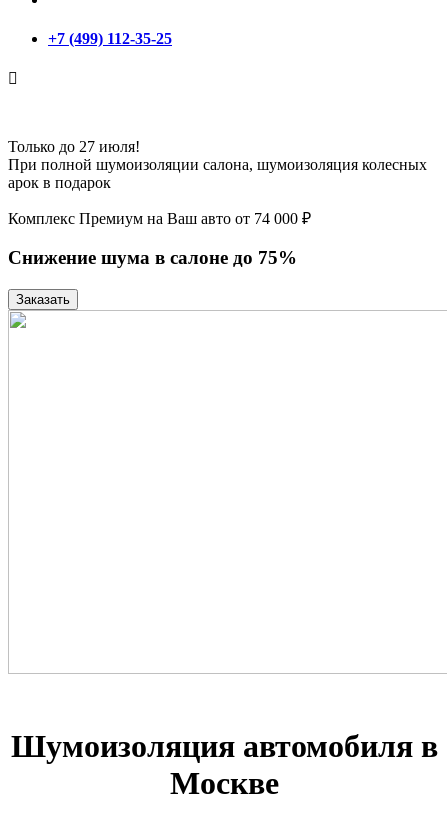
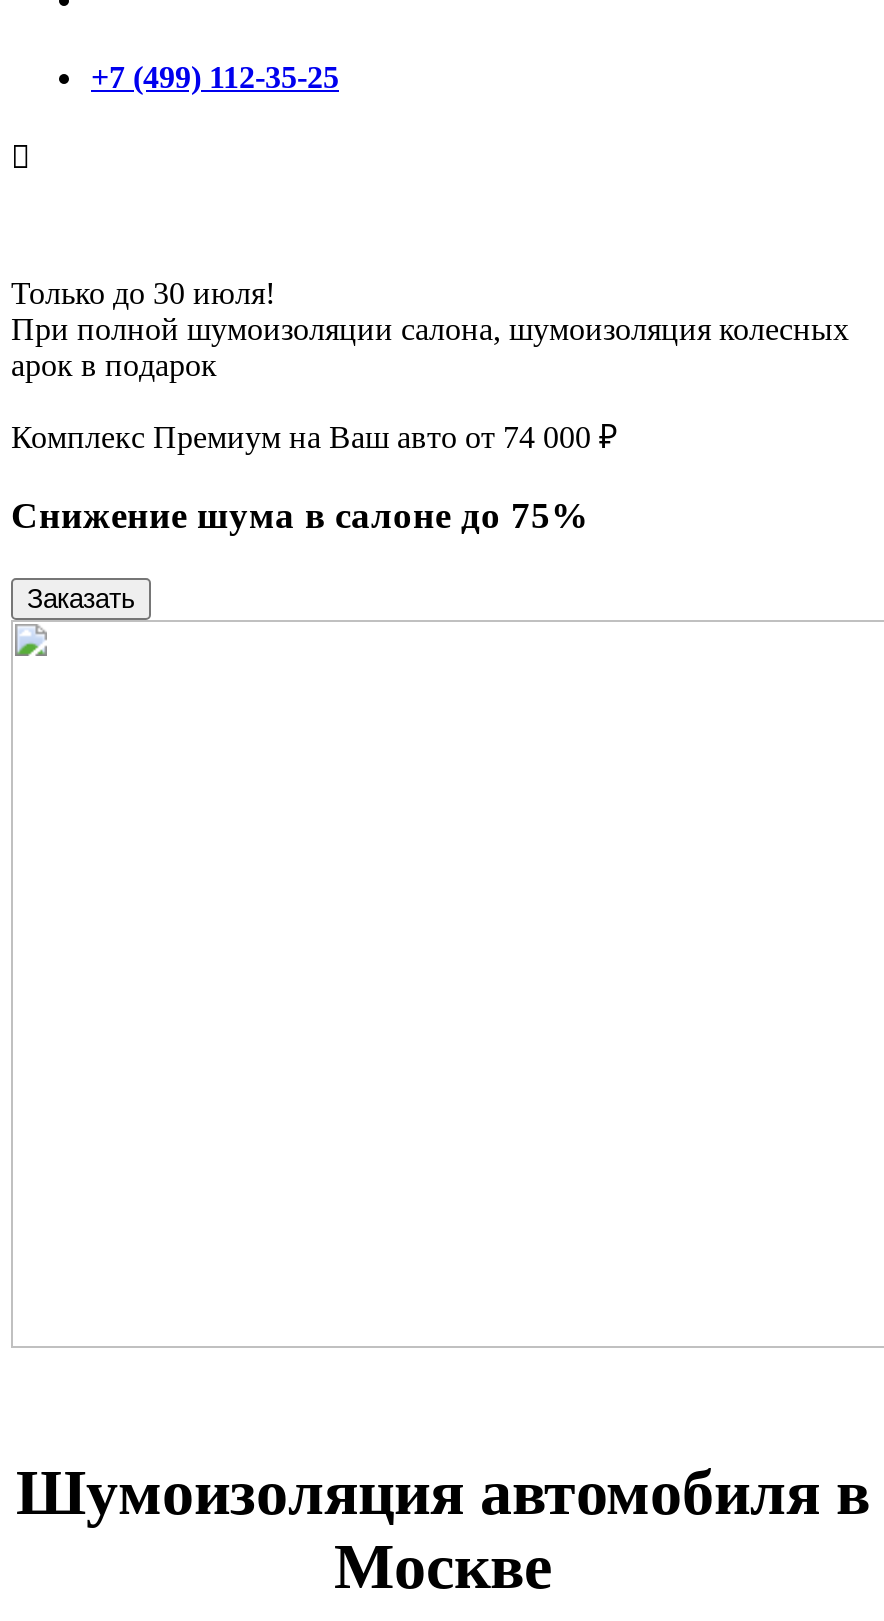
- Только до 27 июля!
+ Только до 30 июля!
